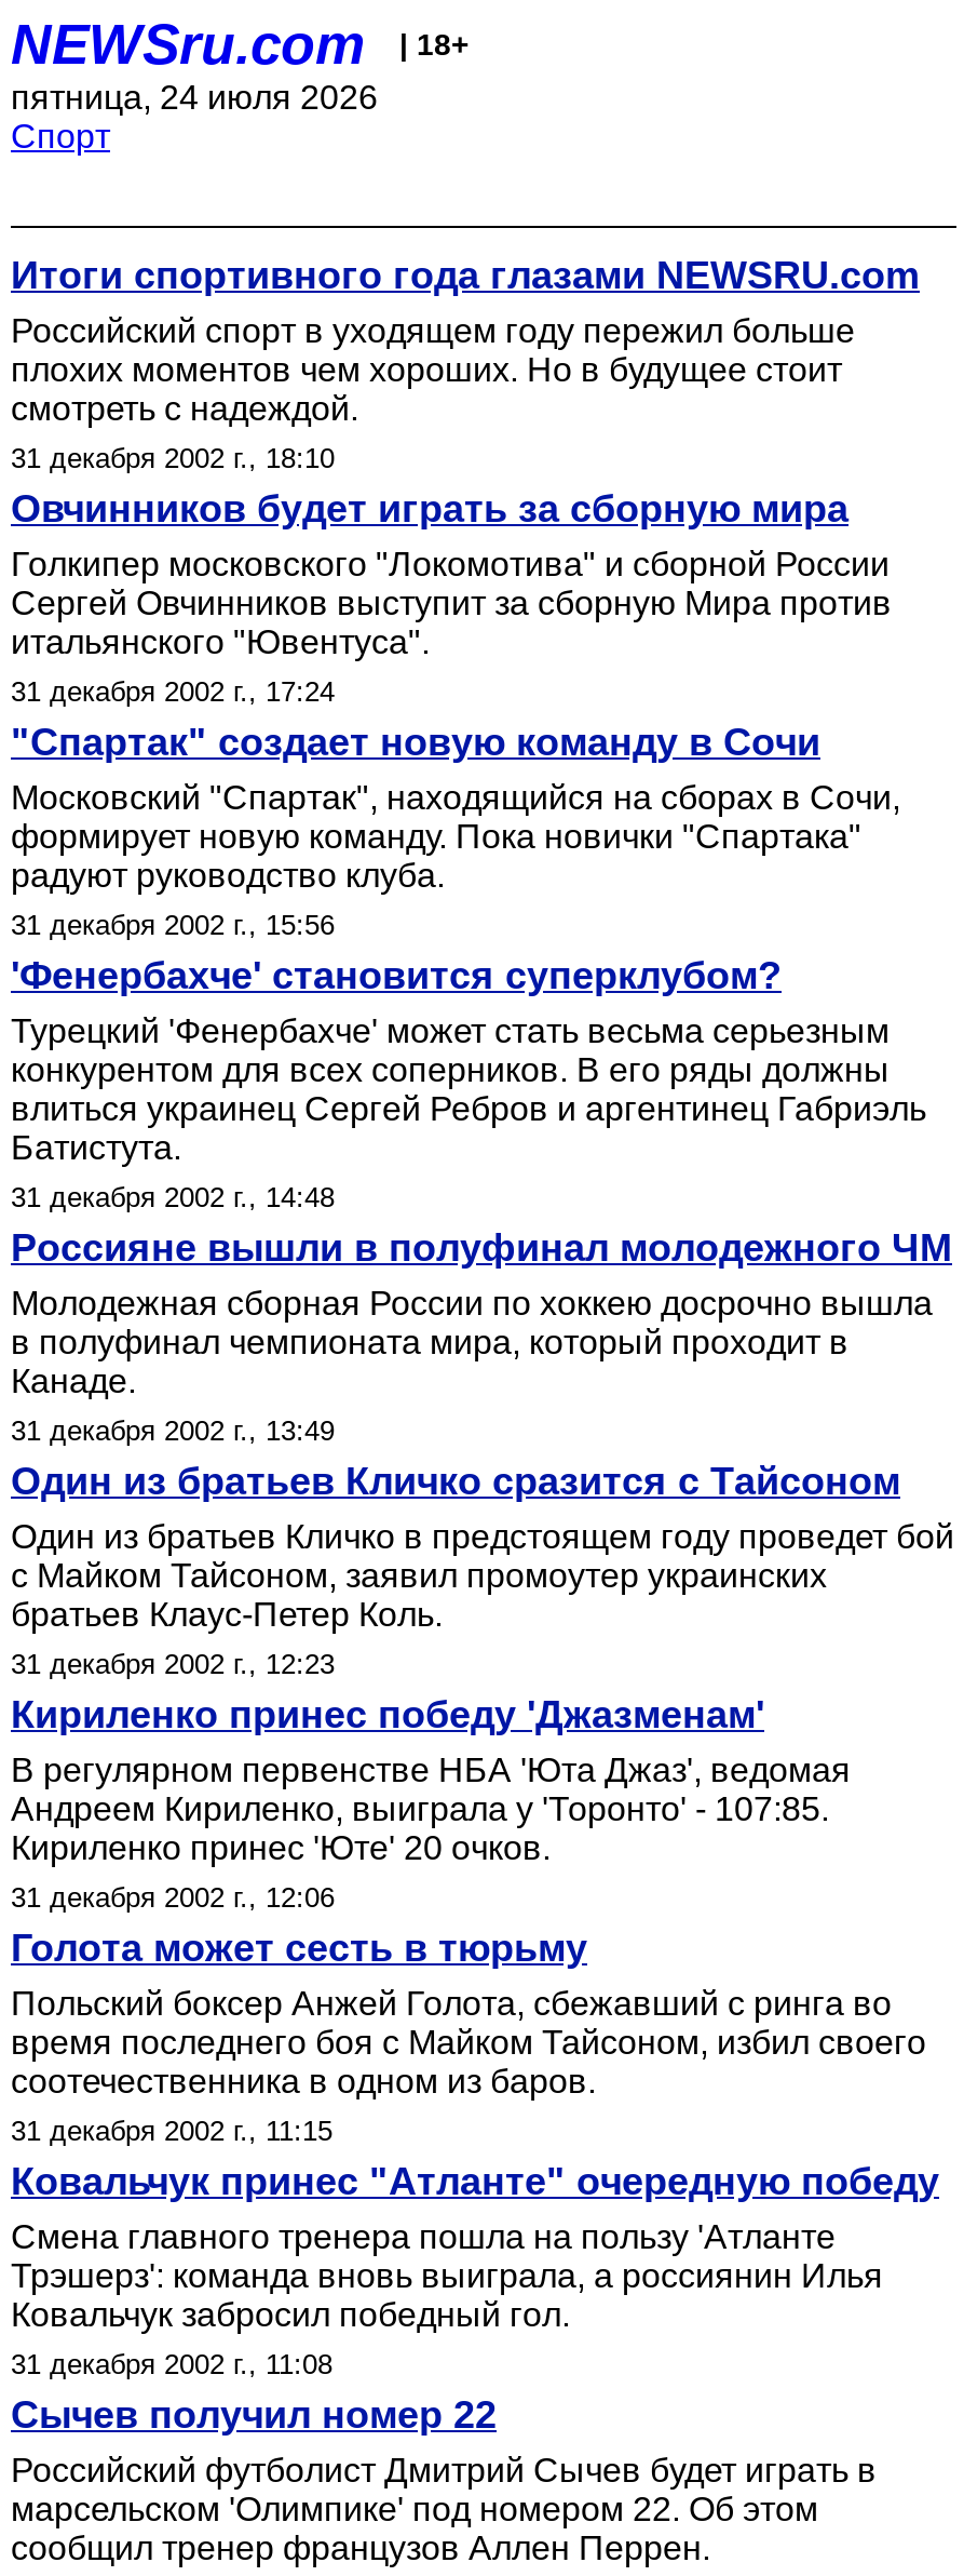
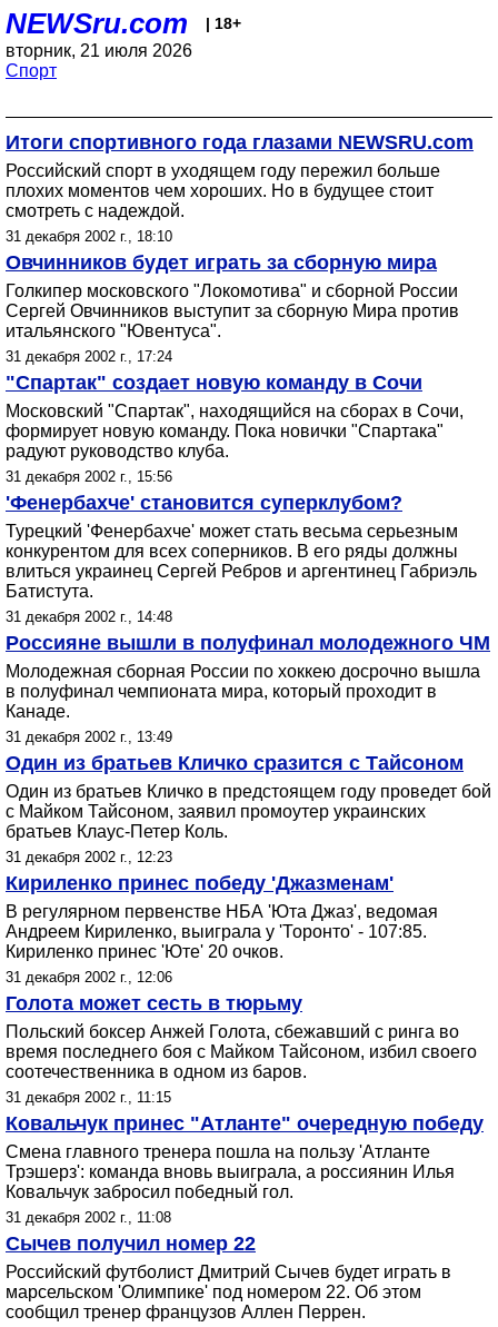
- пятница, 24 июля 2026
+ вторник, 21 июля 2026
